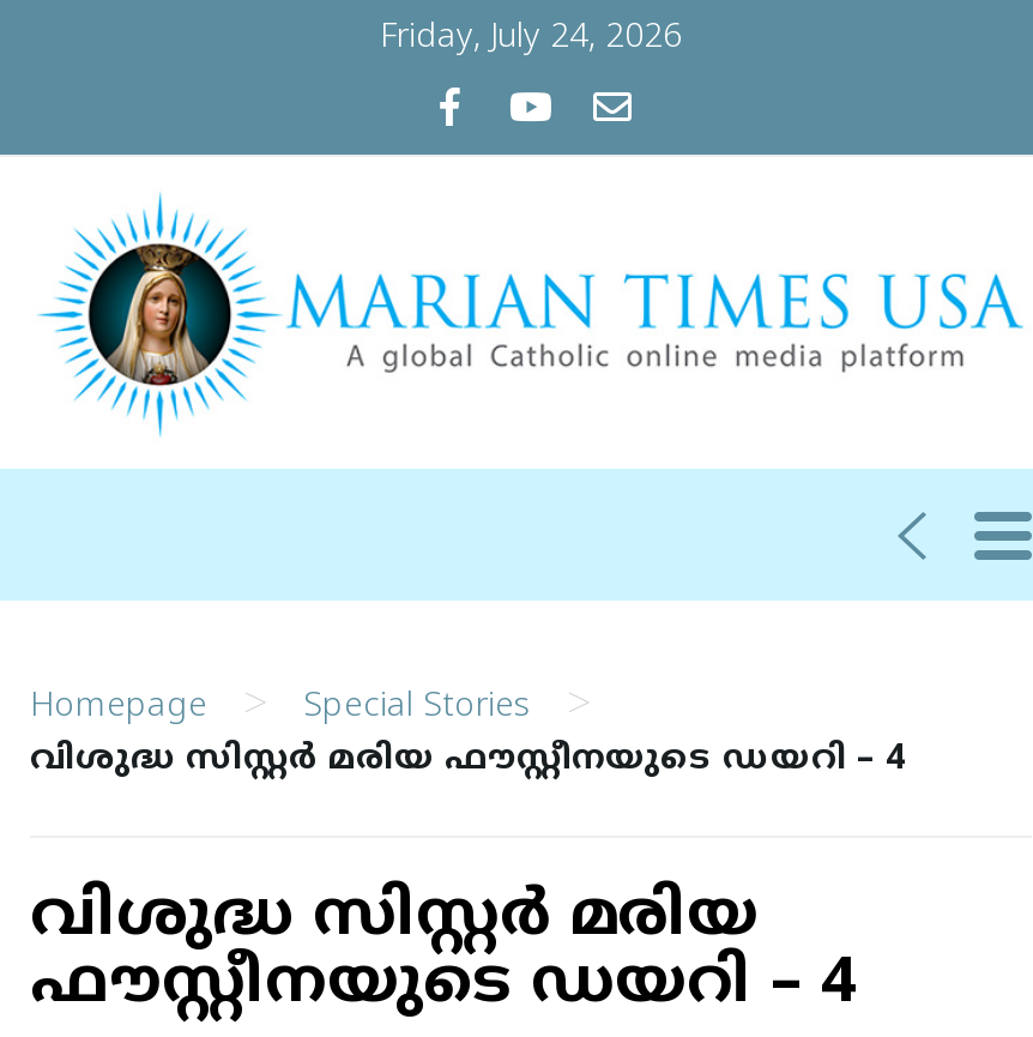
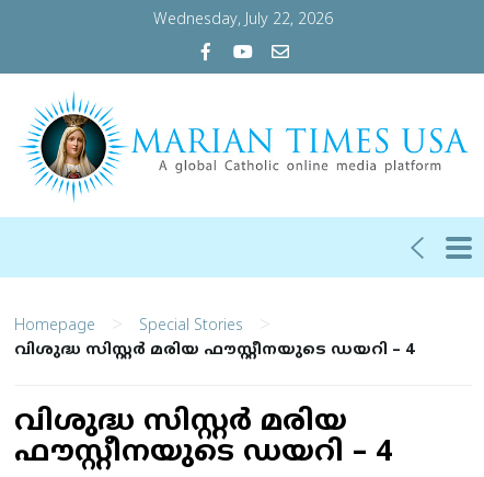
- Friday, July 24, 2026
+ Wednesday, July 22, 2026
